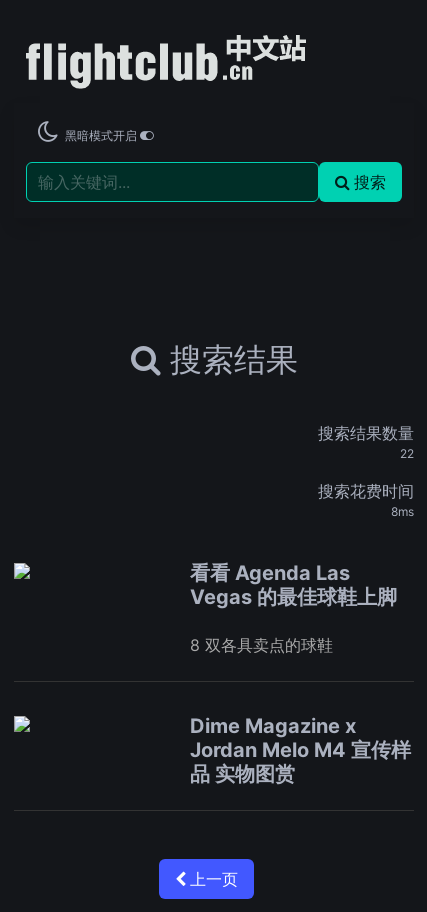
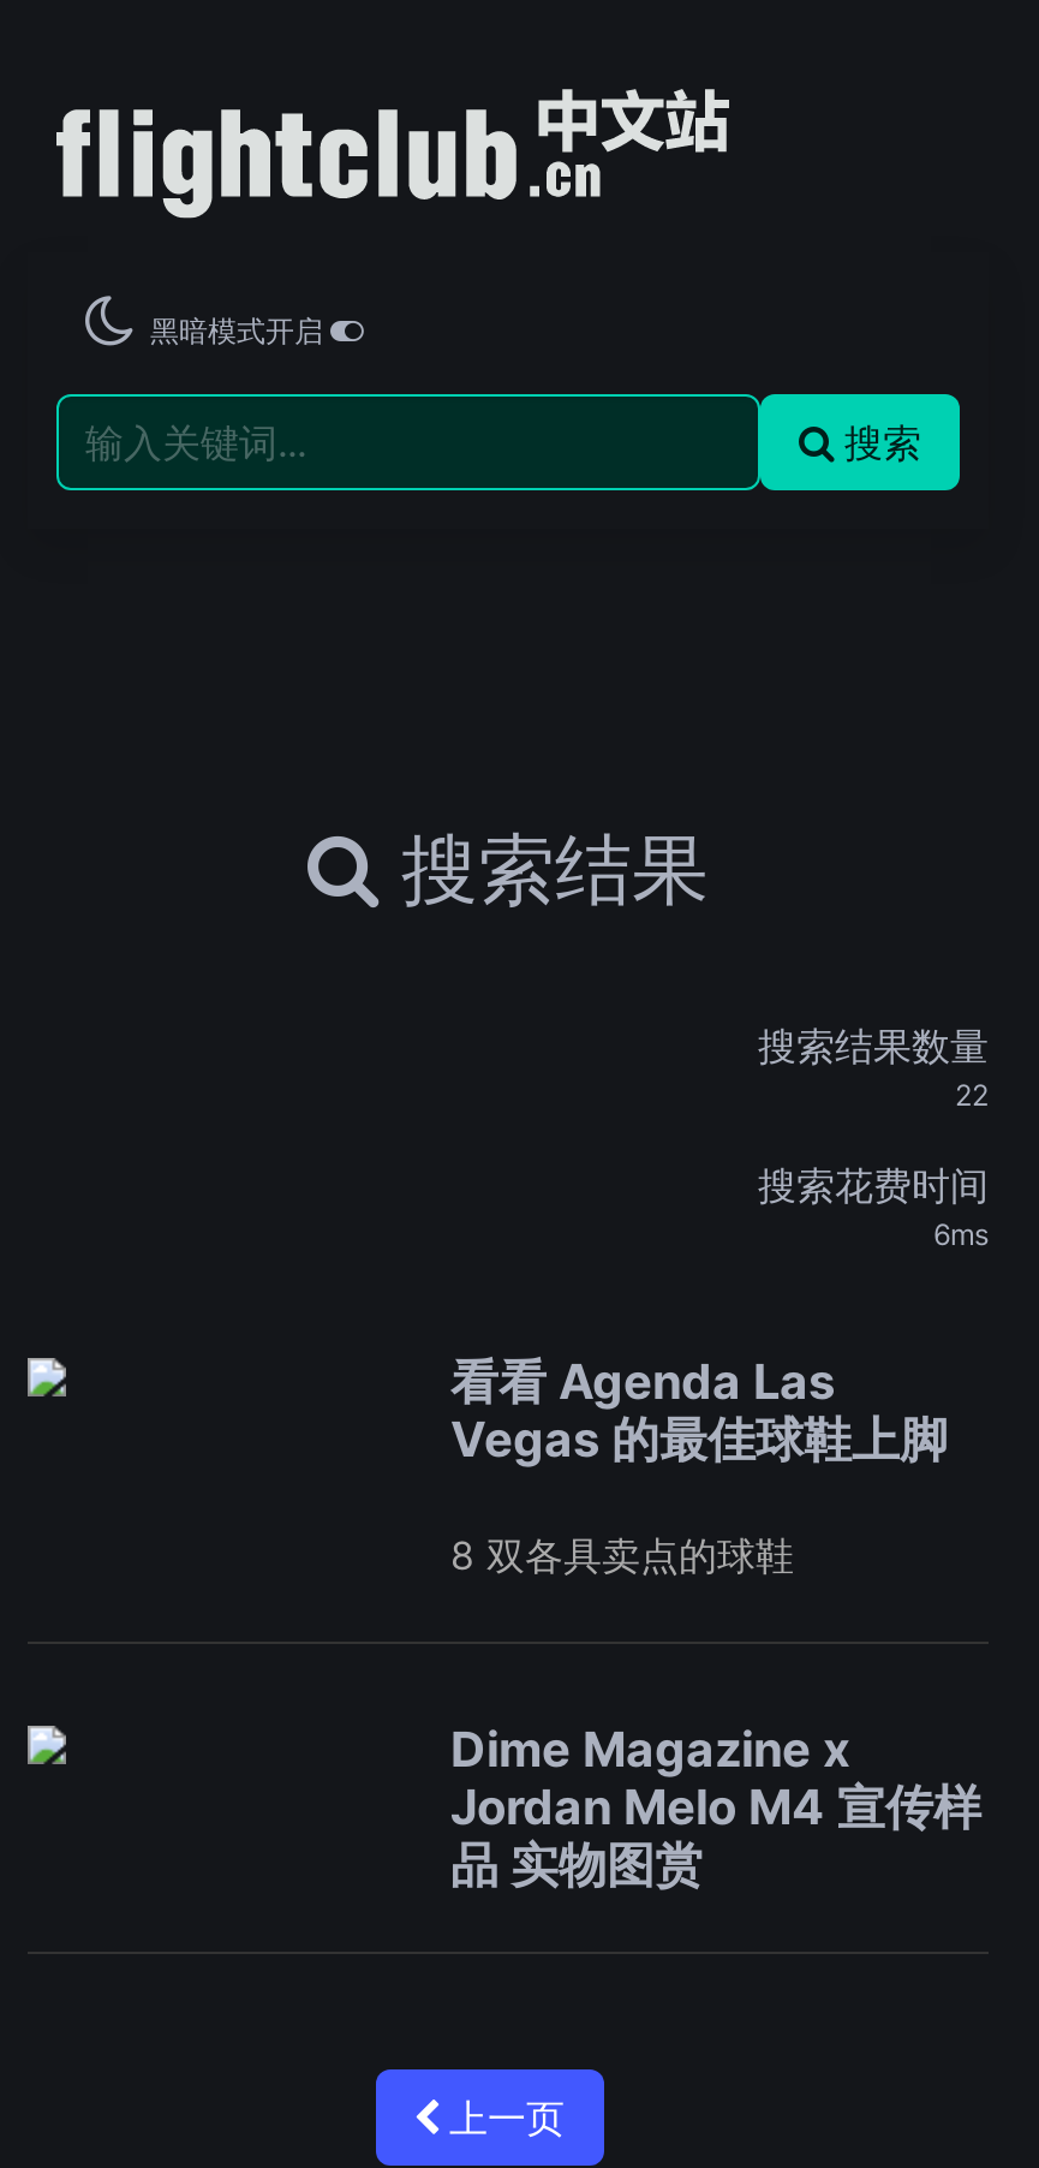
- 8ms
+ 6ms
